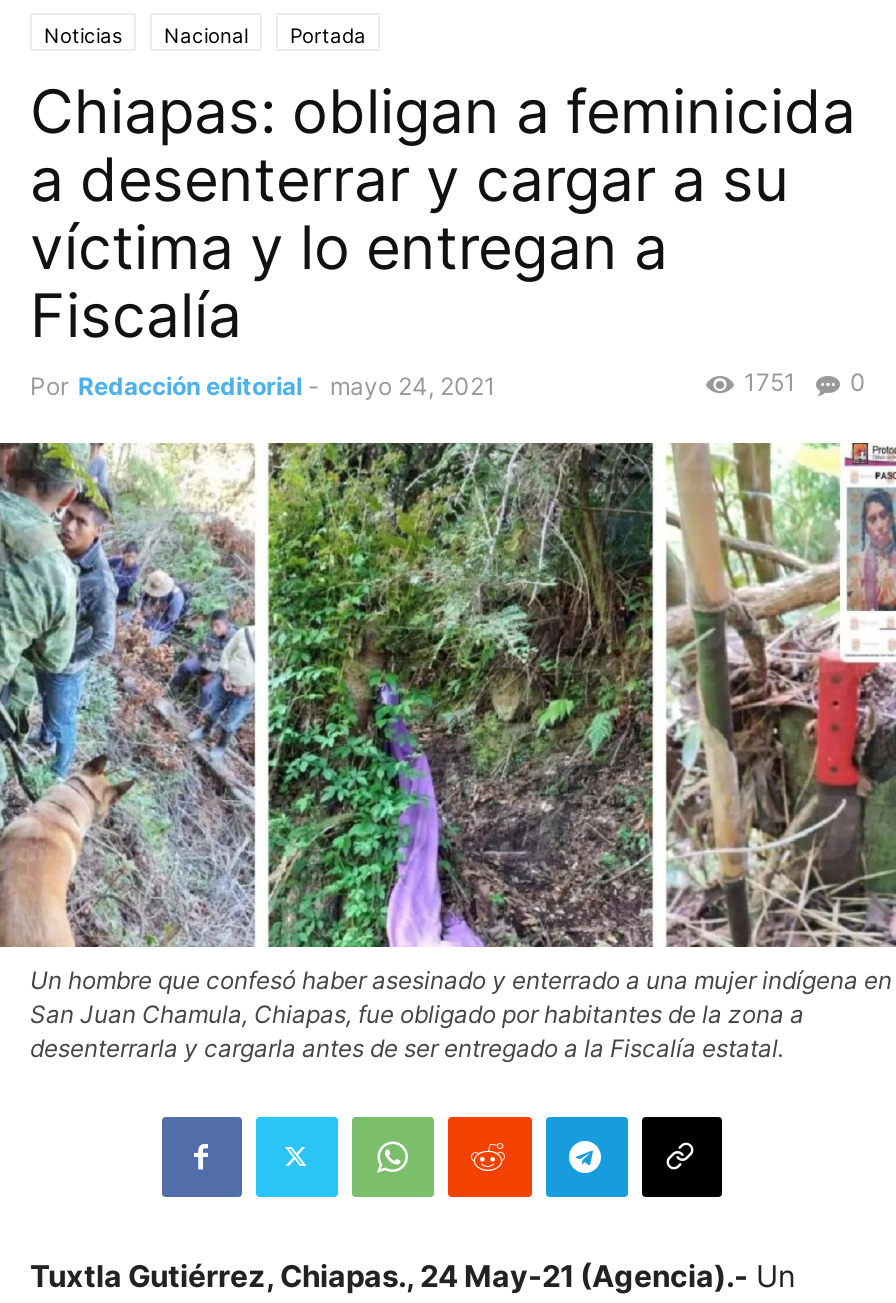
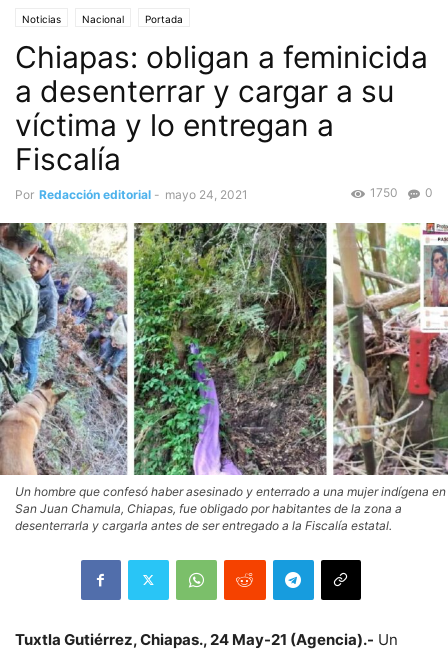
- 1751 0
+ 1750 0
